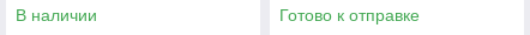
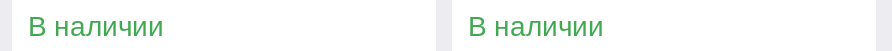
- Готово к отправке
+ В наличии
